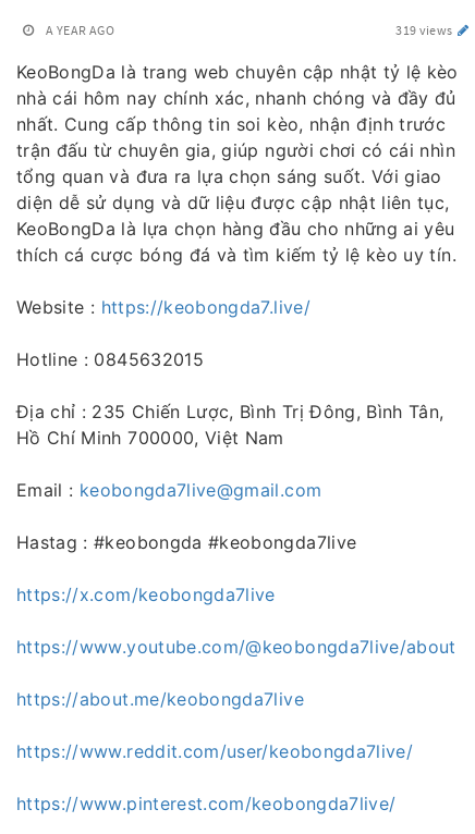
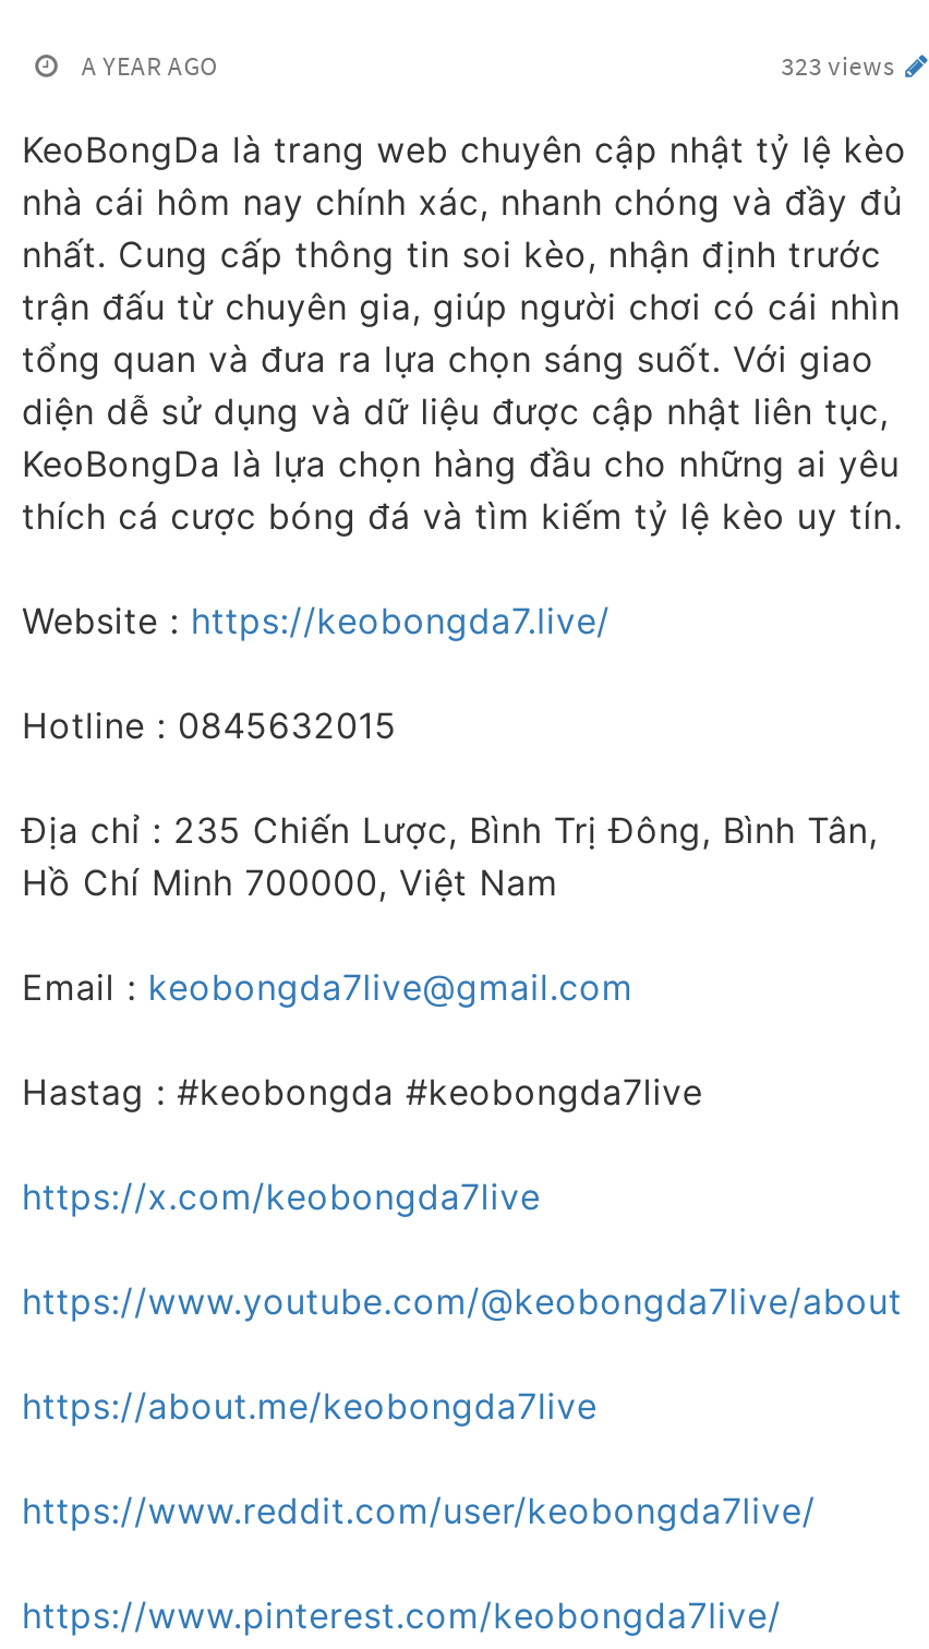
- 319 views
+ 323 views
